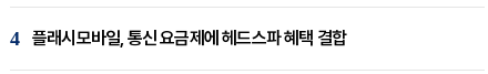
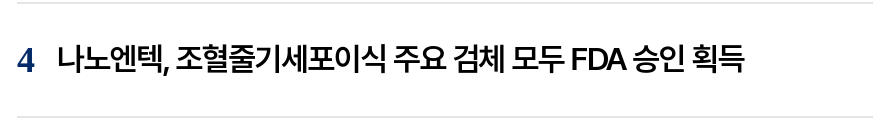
- 플래시모바일, 통신 요금제에 헤드스파 혜택 결합
+ 나노엔텍, 조혈줄기세포이식 주요 검체 모두 FDA 승인 획득
